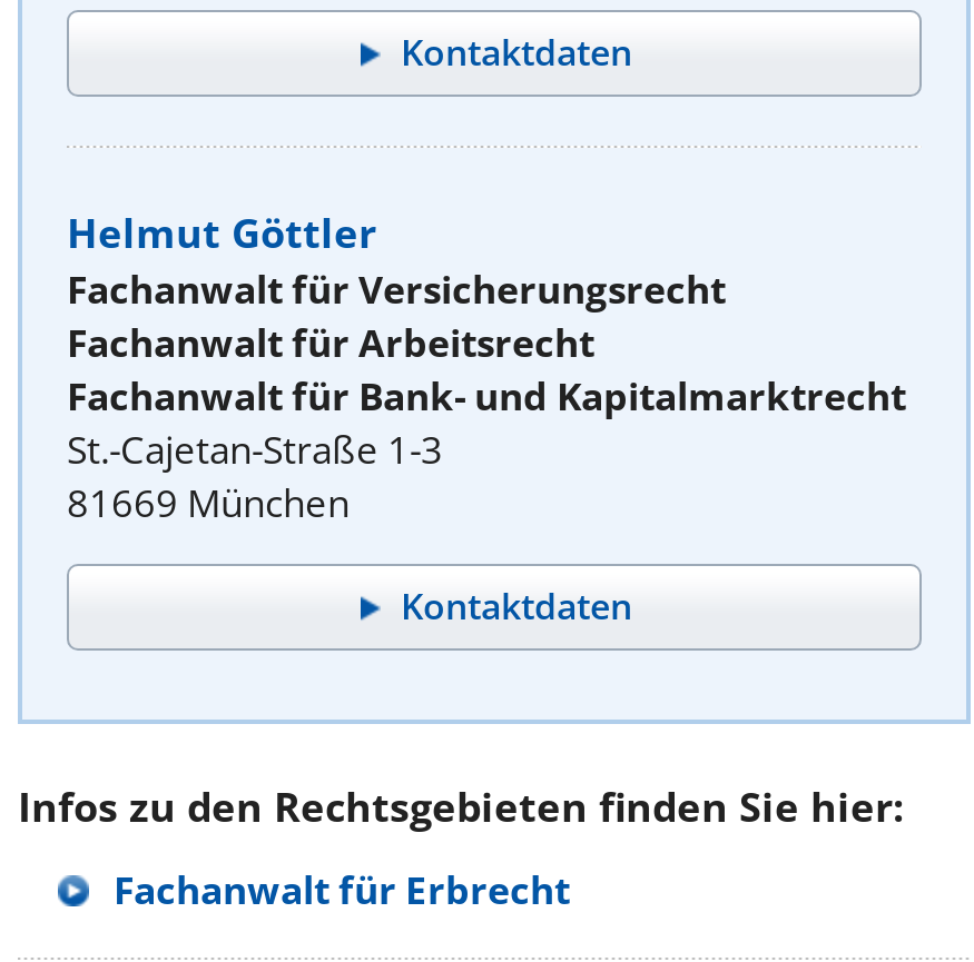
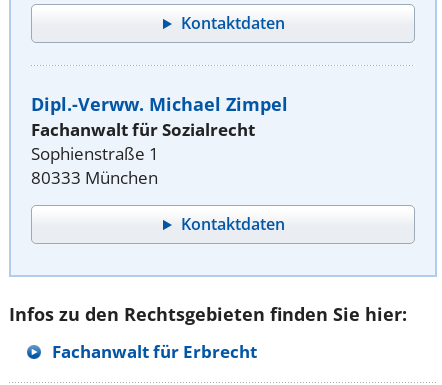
- Helmut Göttler
- Fachanwalt für Versicherungsrecht
- Fachanwalt für Arbeitsrecht
- Fachanwalt für Bank- und Kapitalmarktrecht
- St.-Cajetan-Straße 1-3
- 81669 München
+ Dipl.-Verww. Michael Zimpel
+ Fachanwalt für Sozialrecht
+ Sophienstraße 1
+ 80333 München
